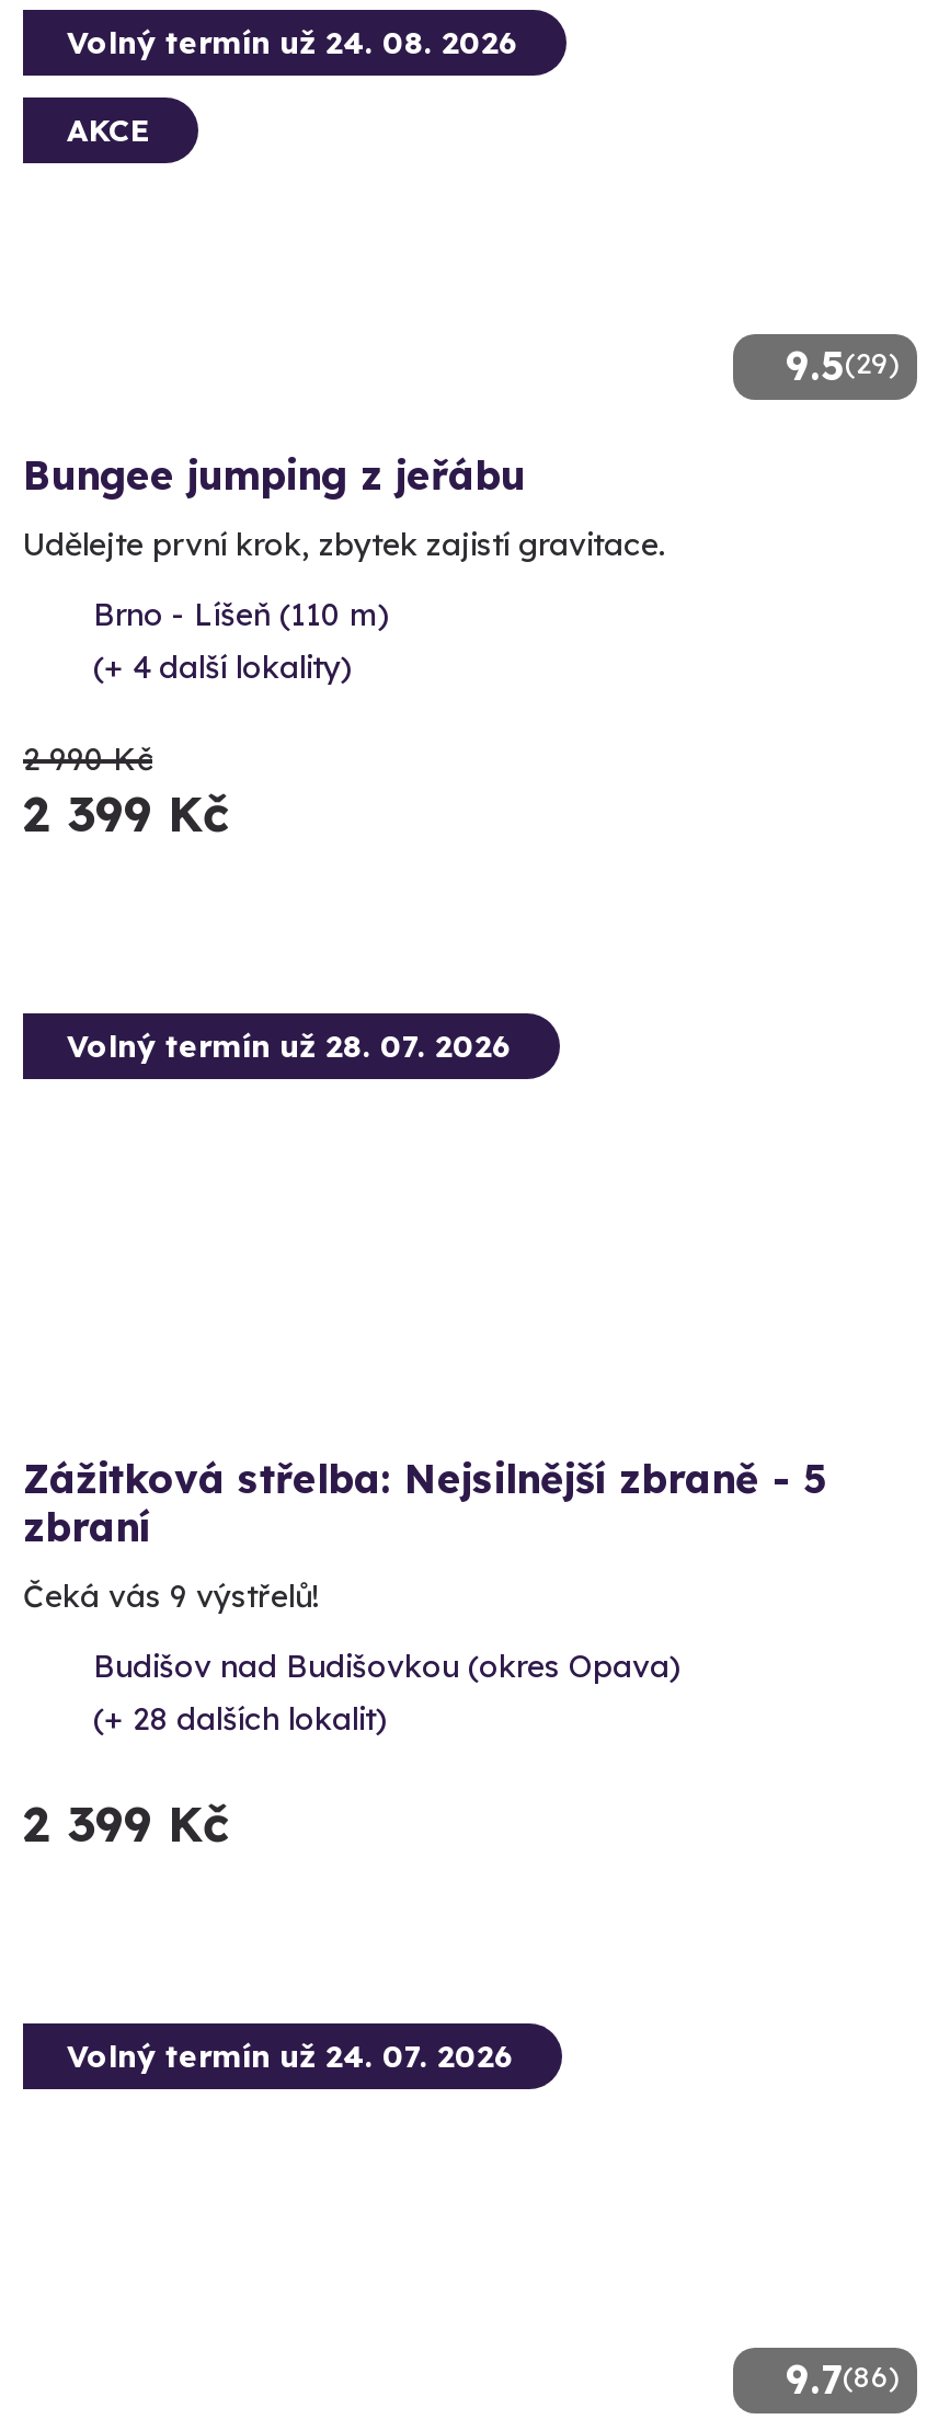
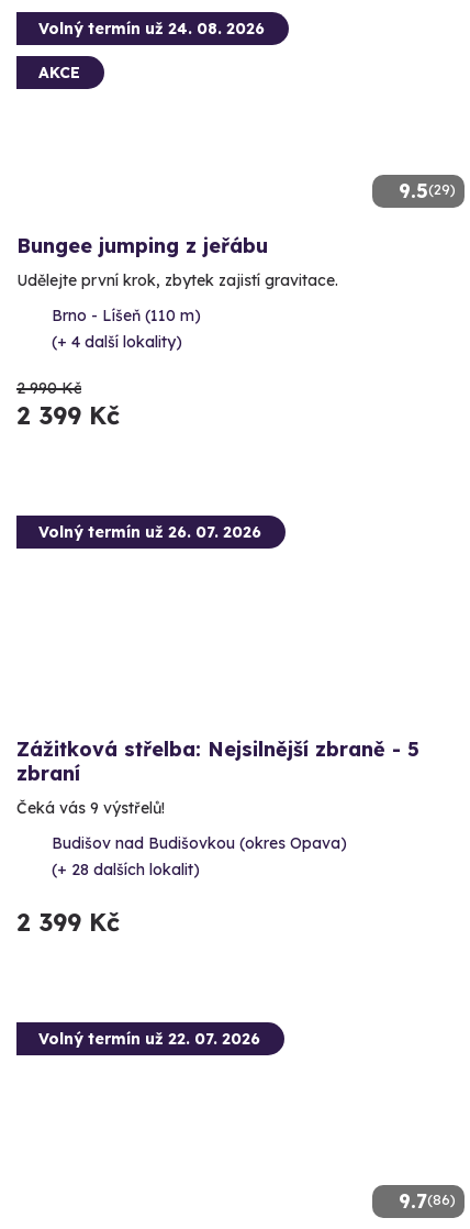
- Volný termín už 28. 07. 2026
+ Volný termín už 26. 07. 2026

- Volný termín už 24. 07. 2026
+ Volný termín už 22. 07. 2026
